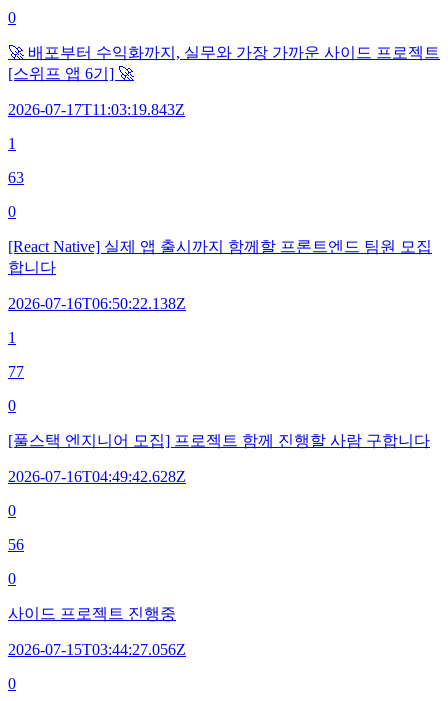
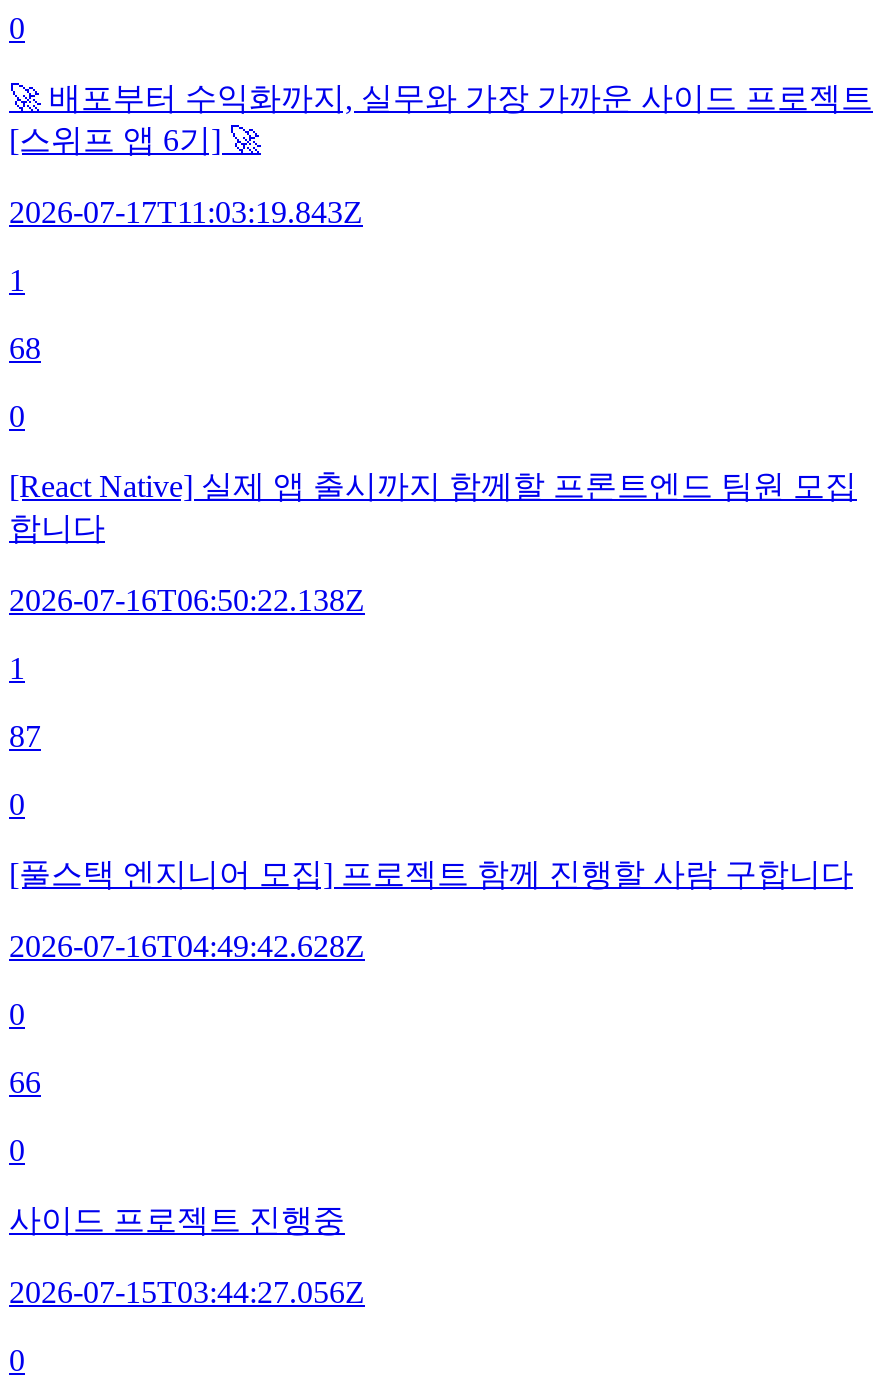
- 63
+ 68

- 77
+ 87

- 56
+ 66
